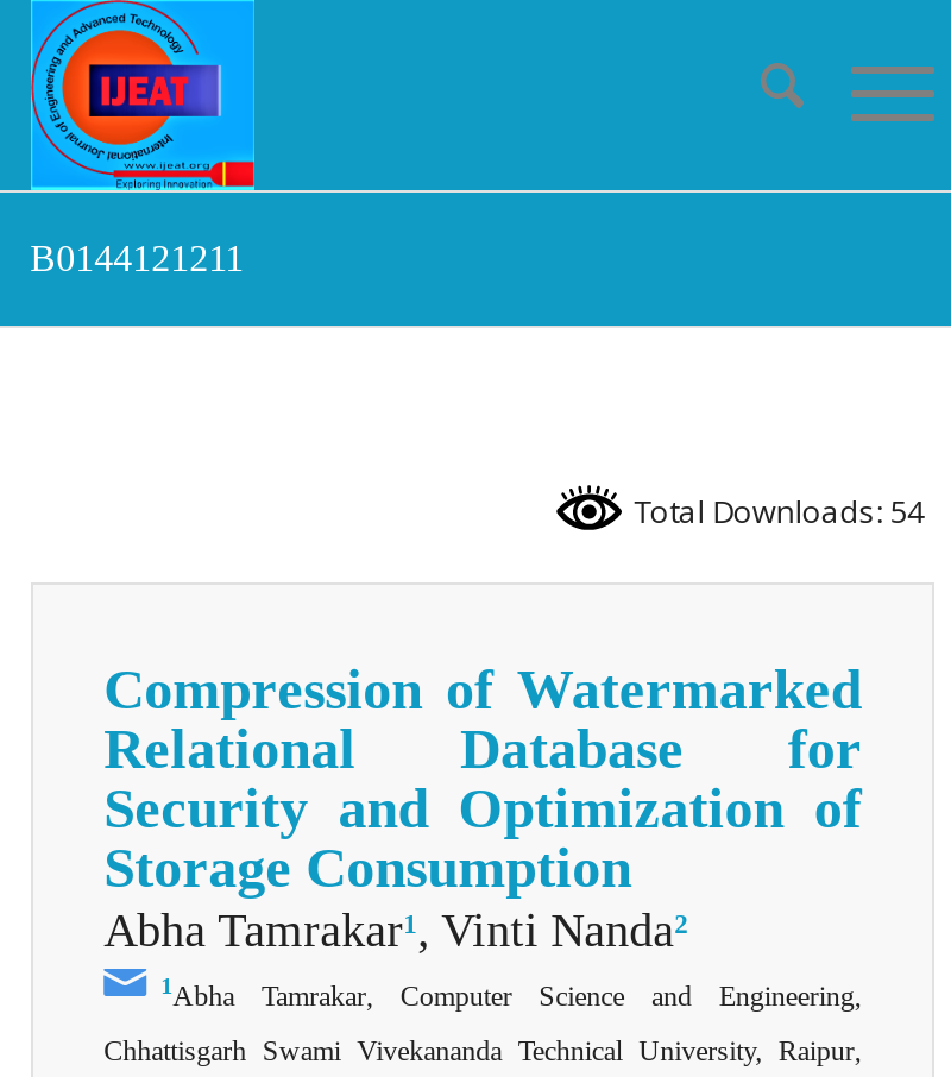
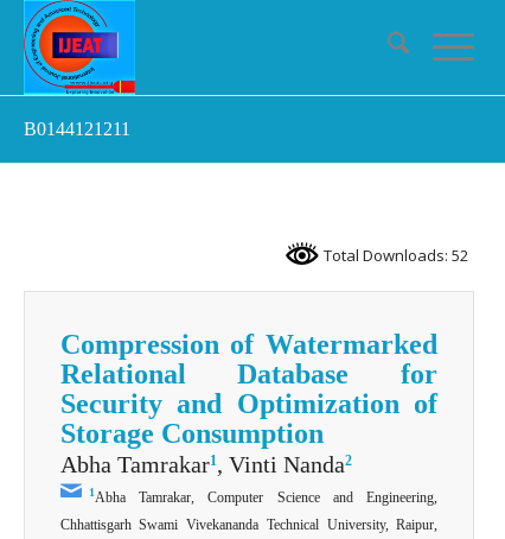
- Total Downloads: 54
+ Total Downloads: 52
